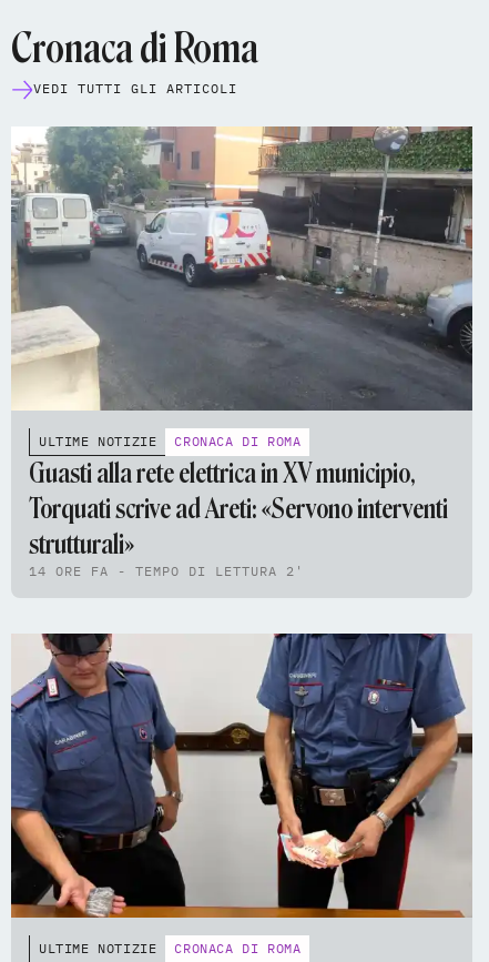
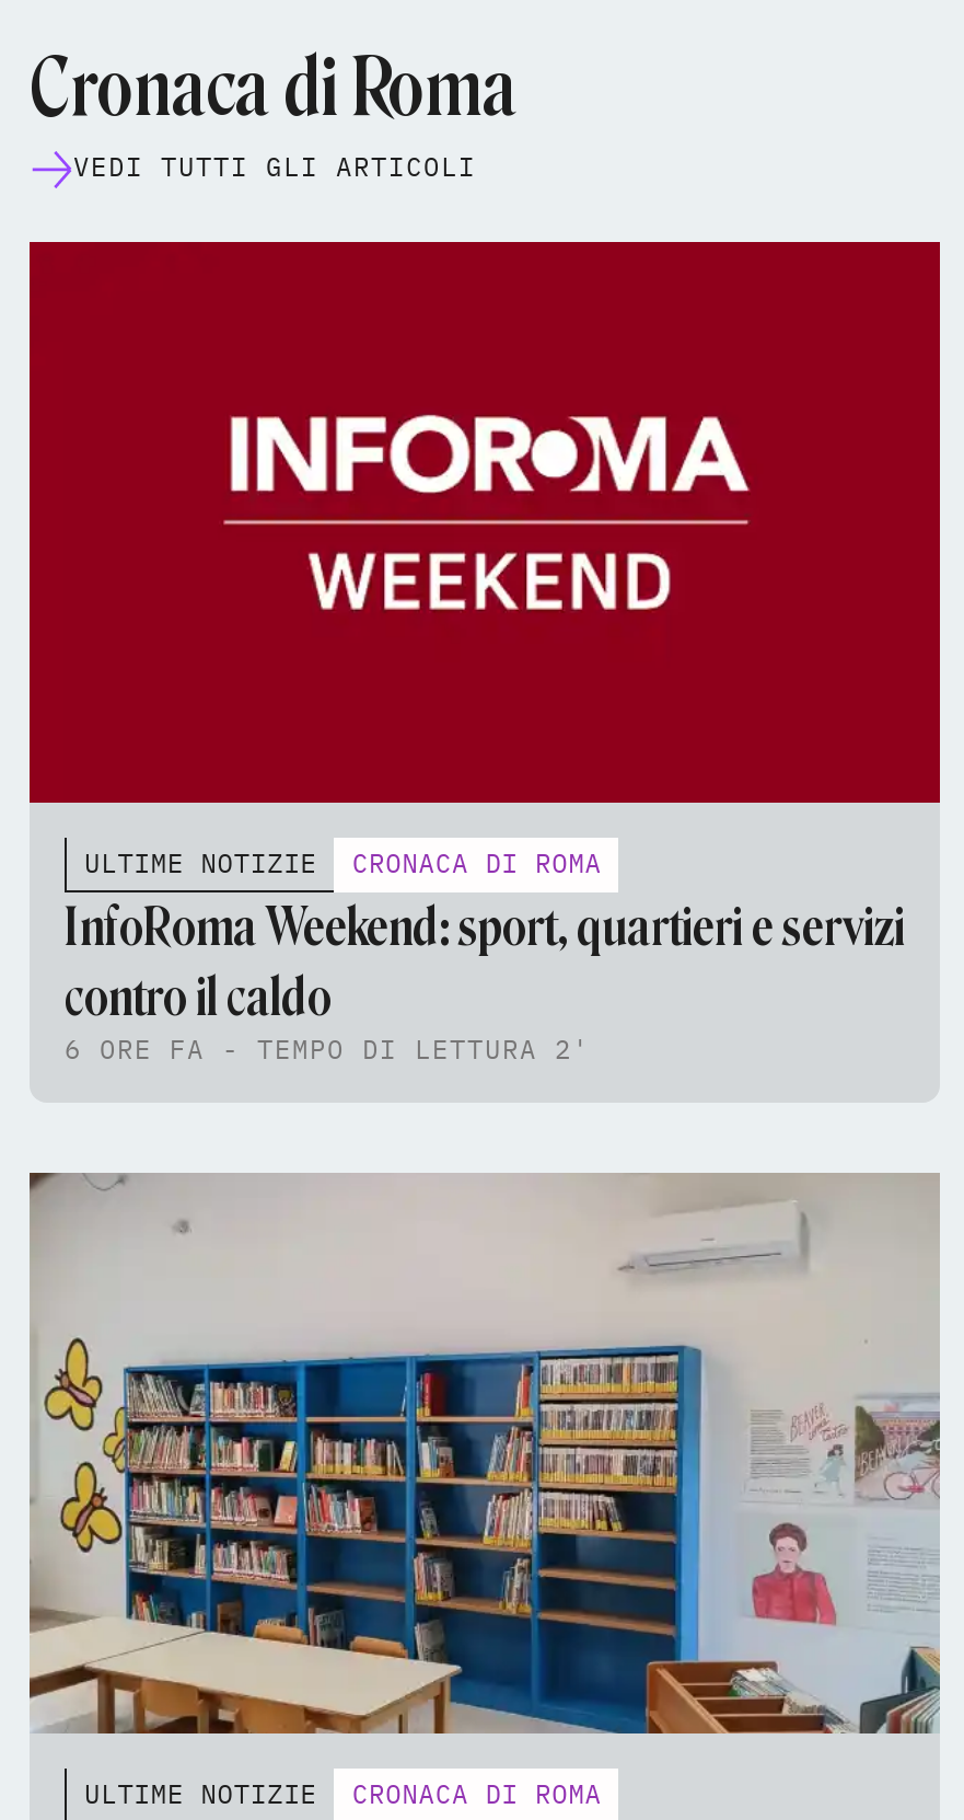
- [image]
+ [image]

- Guasti alla rete elettrica in XV municipio,
- Torquati scrive ad Areti: «Servono interventi
- strutturali»
- 14 ORE FA - TEMPO DI LETTURA 2'
+ InfoRoma Weekend: sport, quartieri e servizi
+ contro il caldo
+ 6 ORE FA - TEMPO DI LETTURA 2'

- [image]
+ [image]
